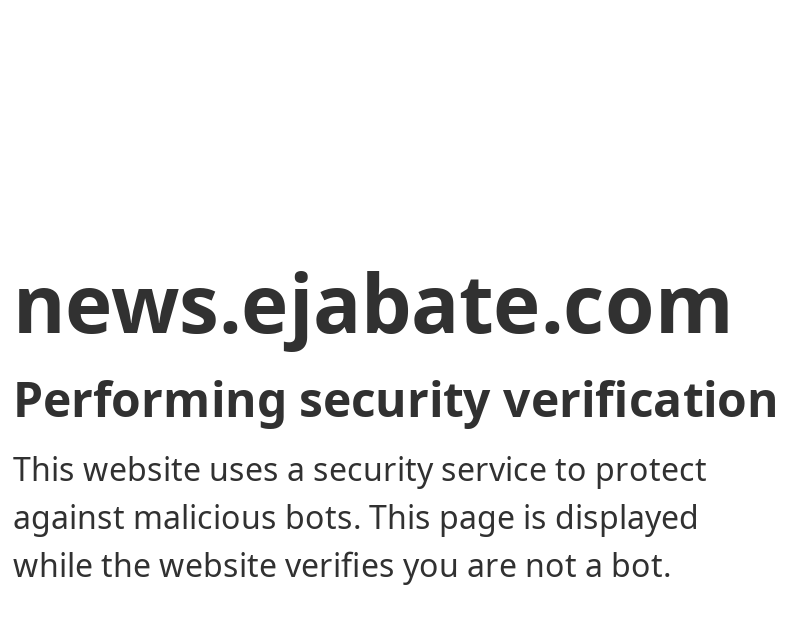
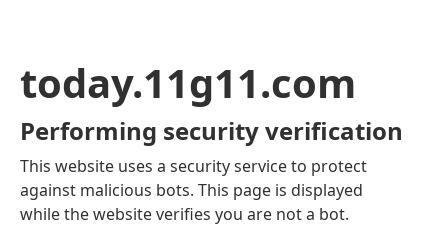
- news.ejabate.com
+ today.11g11.com
